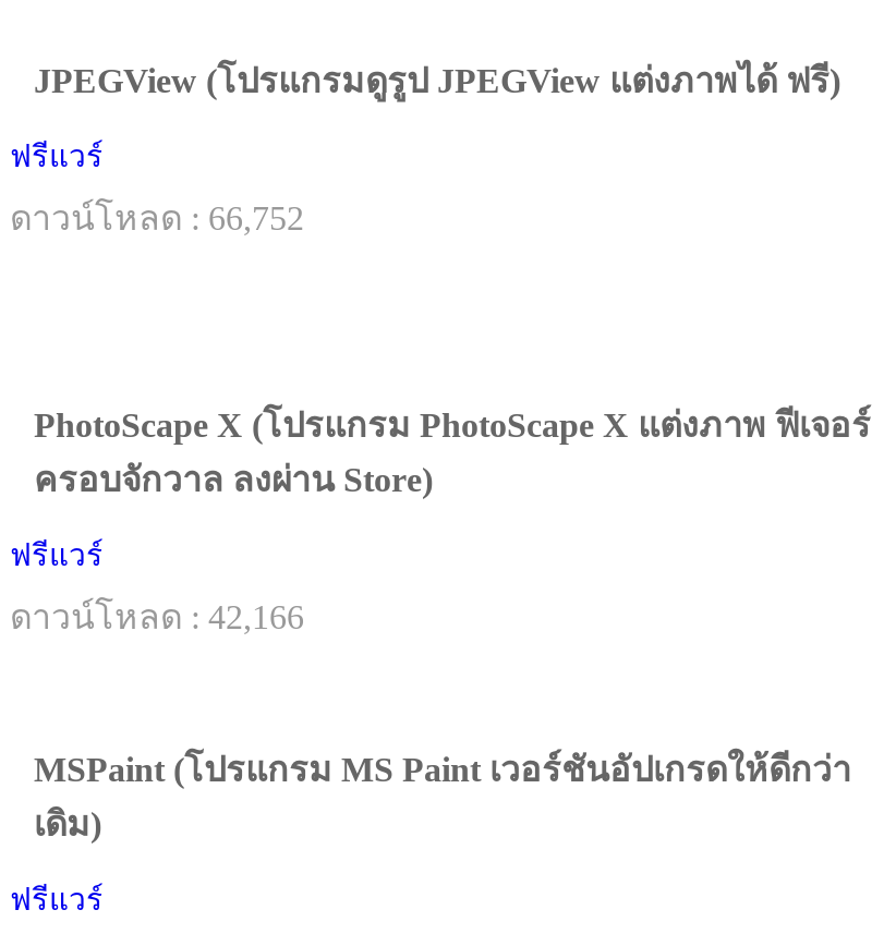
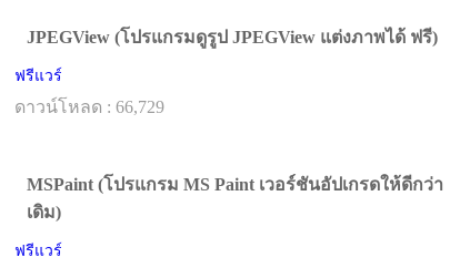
- ดาวน์โหลด : 66,752
+ ดาวน์โหลด : 66,729

- PhotoScape X (โปรแกรม PhotoScape X แต่งภาพ ฟีเจอร์
- ครอบจักวาล ลงผ่าน Store)
- ฟรีแวร์
- ดาวน์โหลด : 42,166
